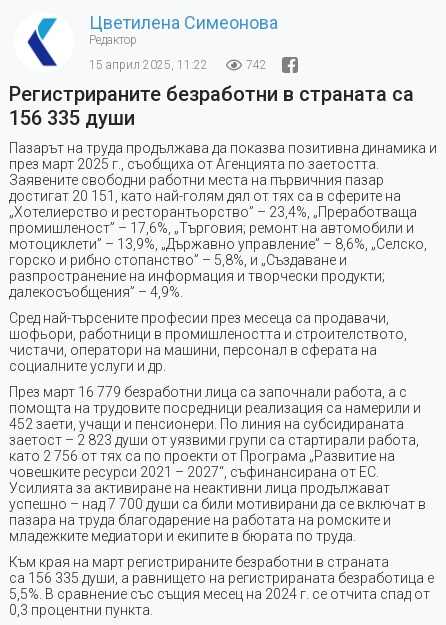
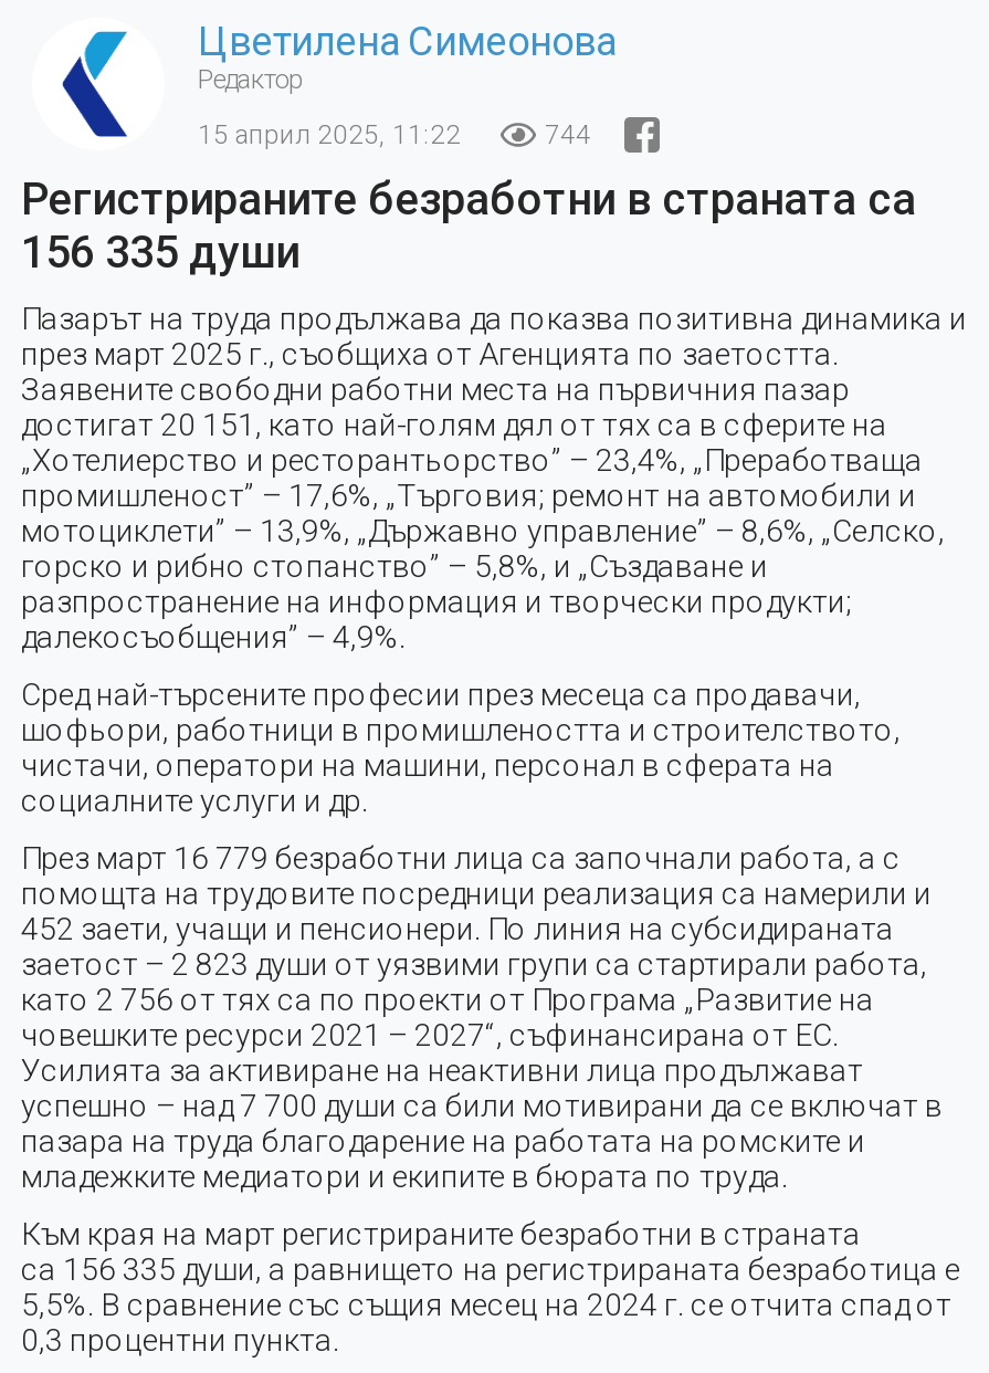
- 742
+ 744
